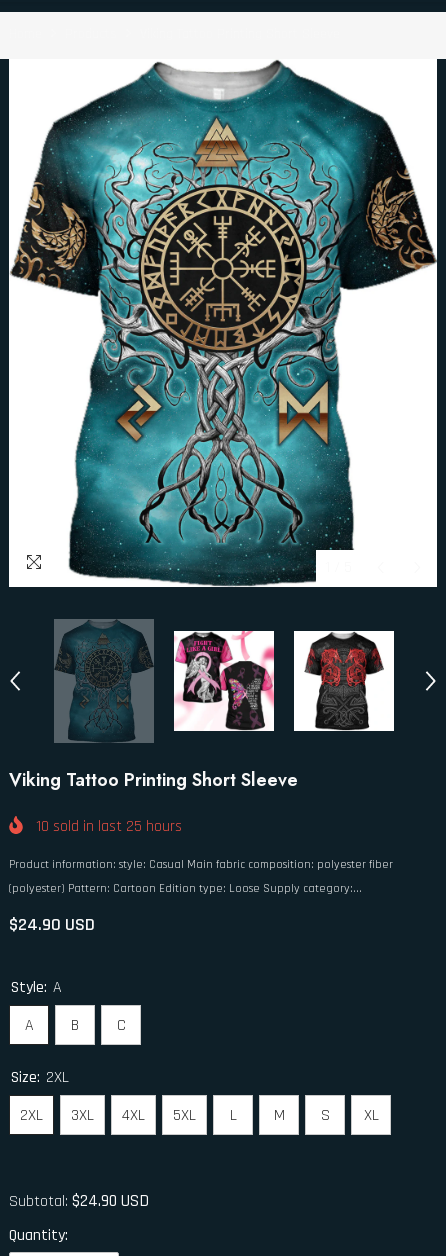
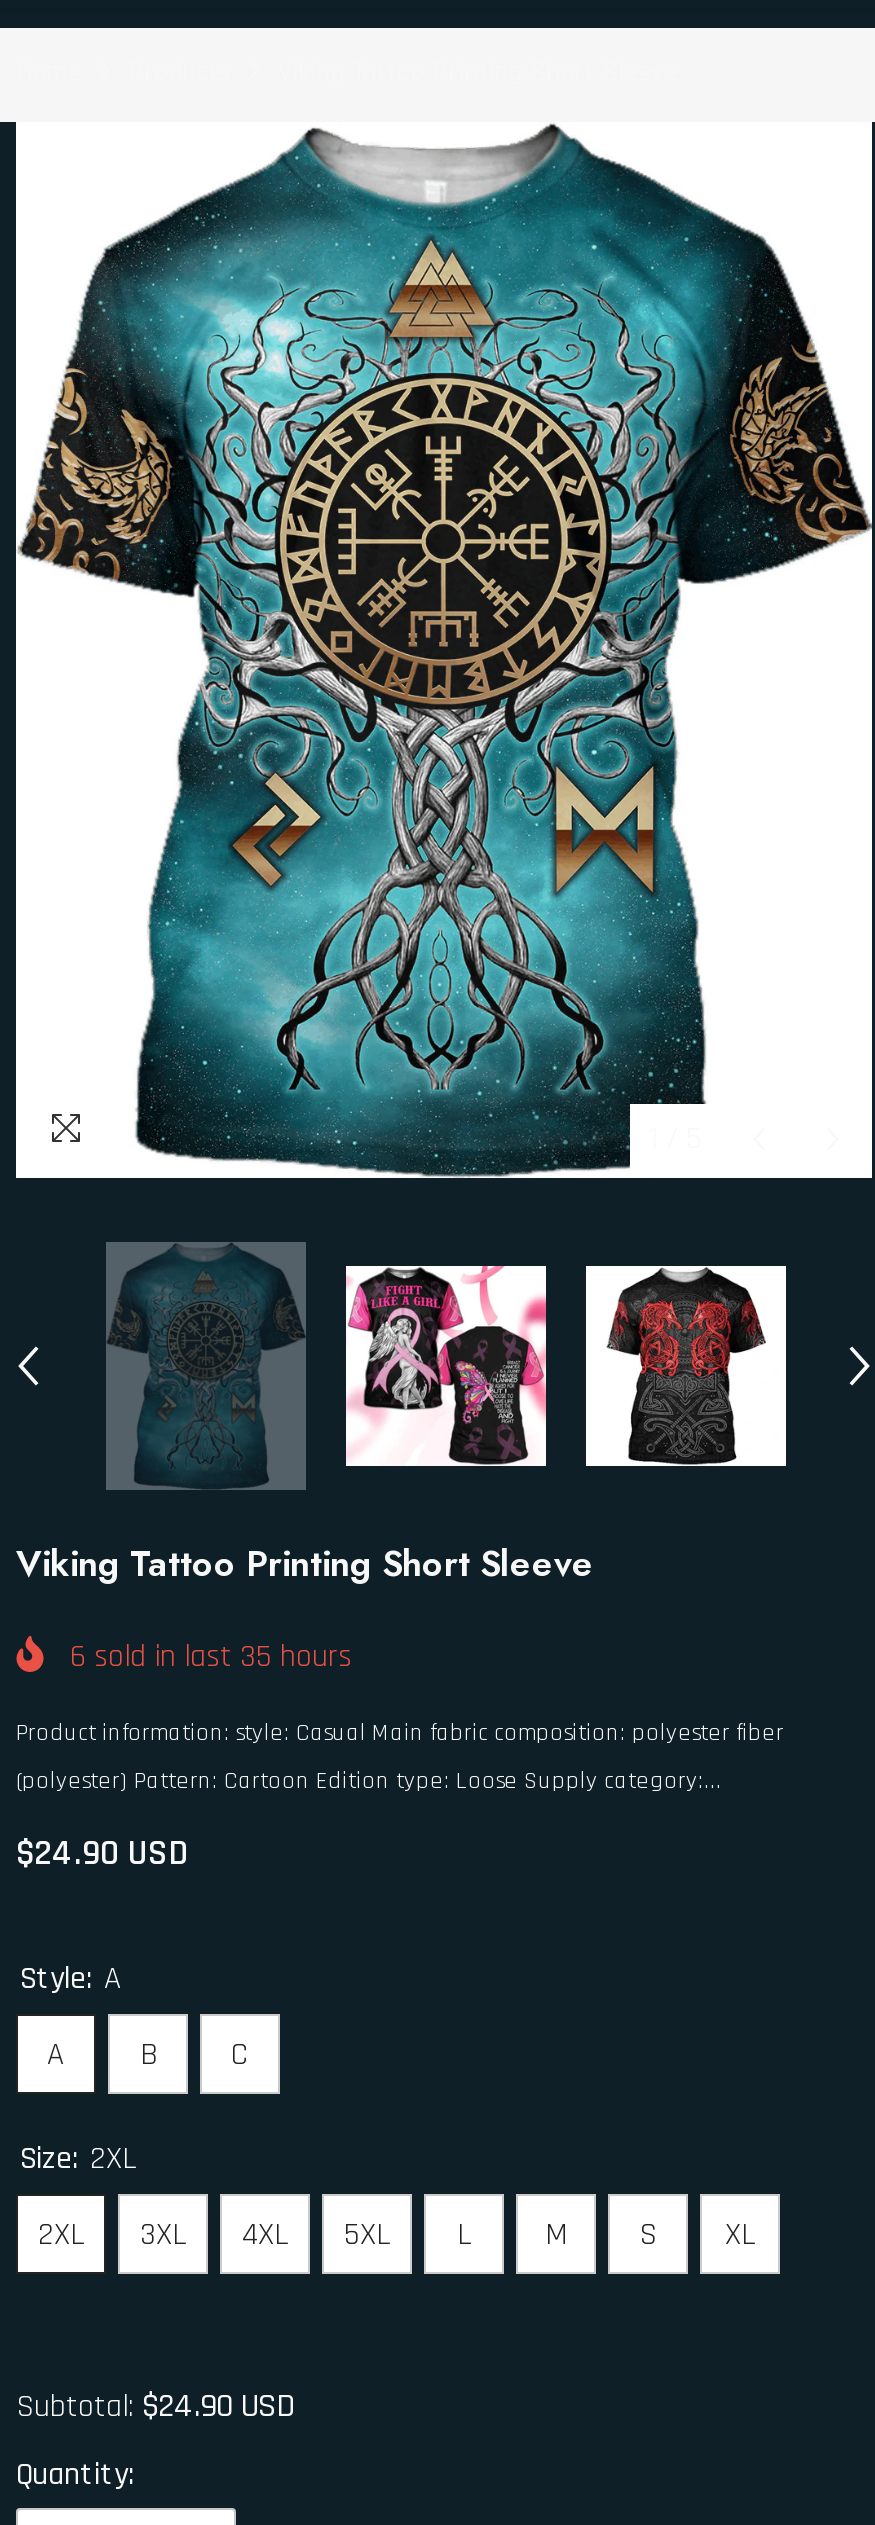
- 10 sold in last 25 hours
+ 6 sold in last 35 hours
